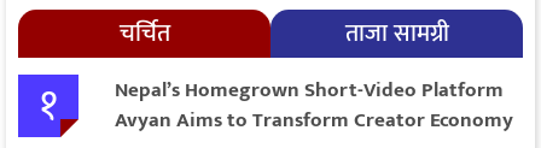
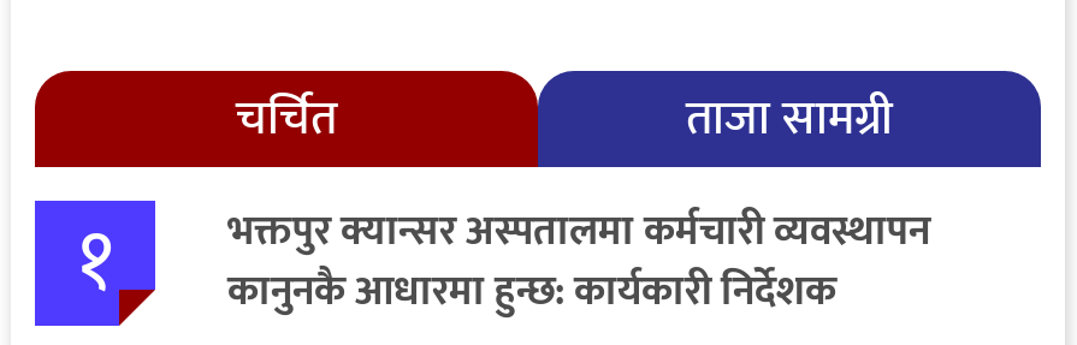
- Nepal’s Homegrown Short-Video Platform
- Avyan Aims to Transform Creator Economy
+ भक्तपुर क्यान्सर अस्पतालमा कर्मचारी व्यवस्थापन
+ कानुनकै आधारमा हुन्छ: कार्यकारी निर्देशक
